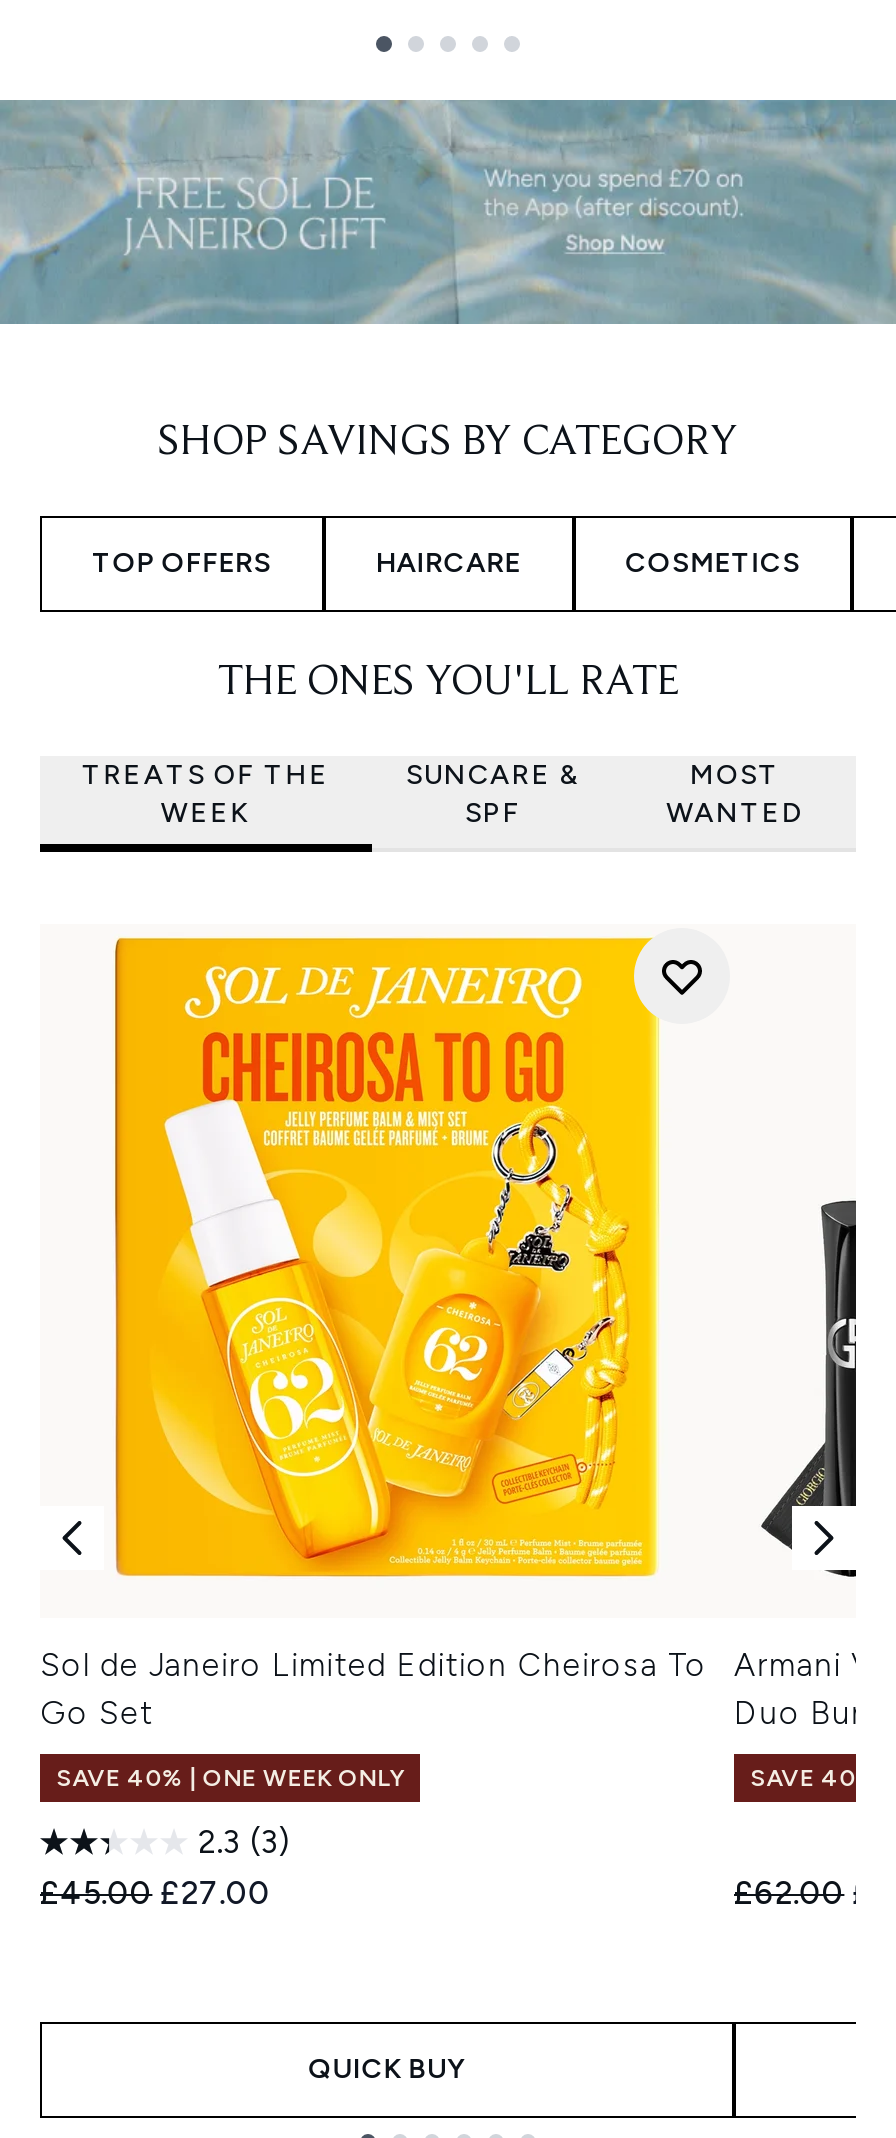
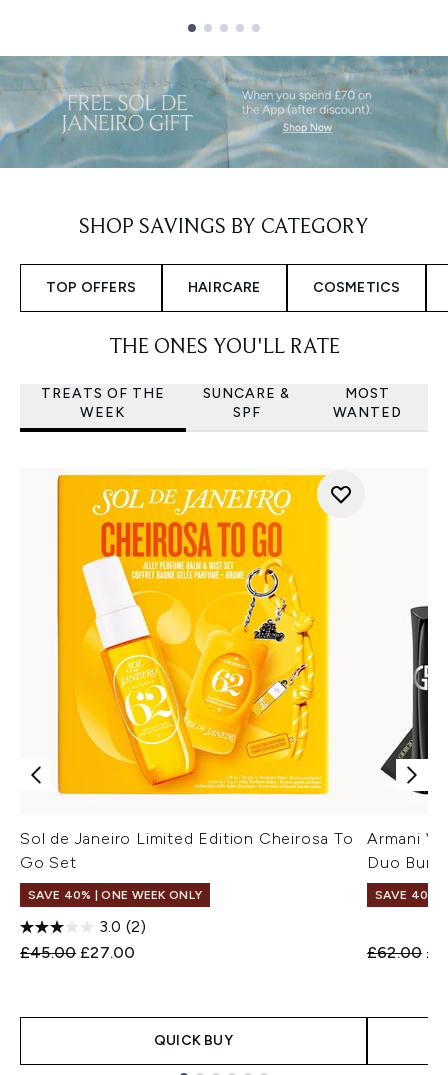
- 2.3 (3)
+ 3.0 (2)
